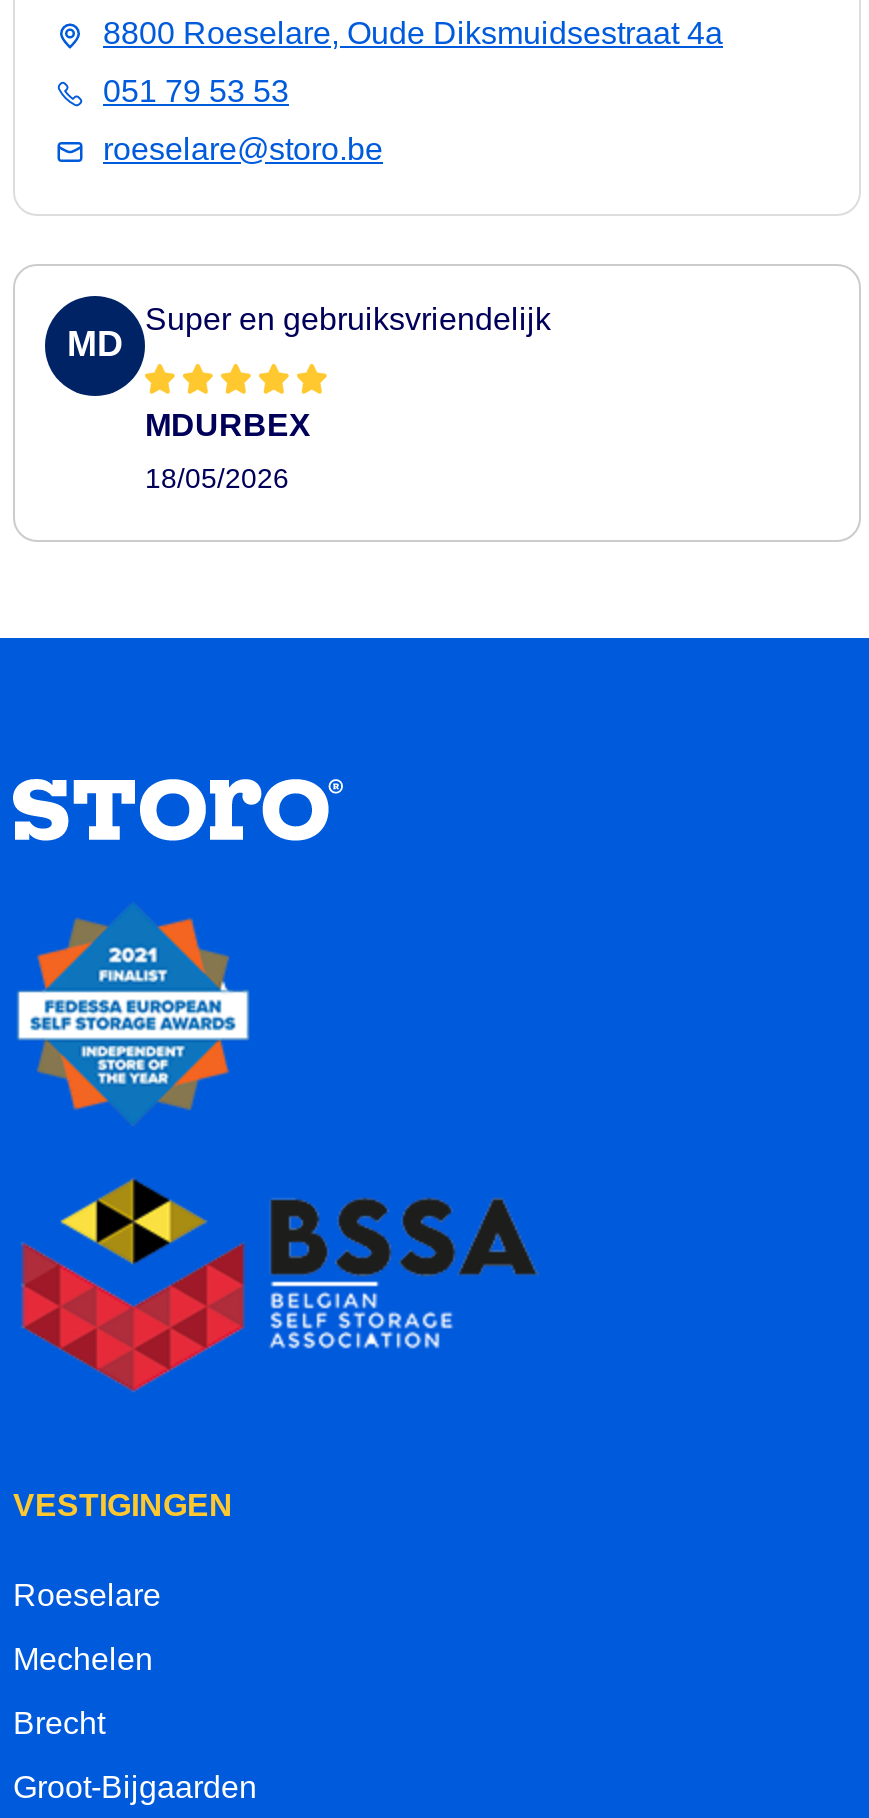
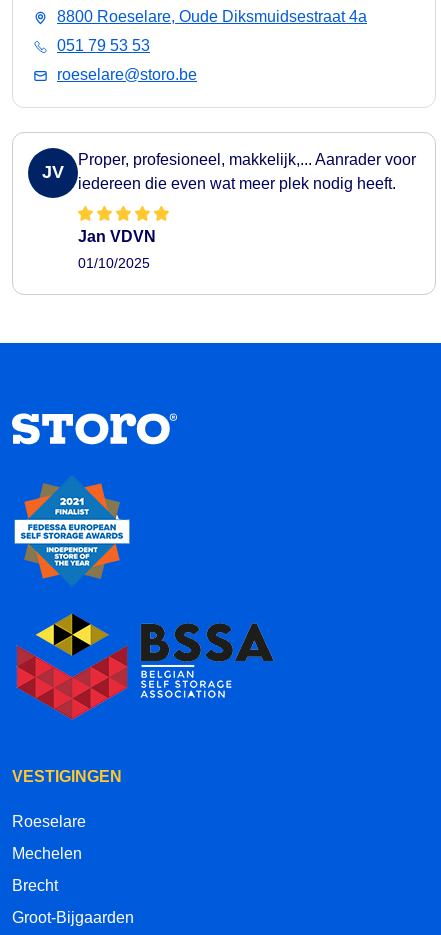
- Super en gebruiksvriendelijk
+ Proper, profesioneel, makkelijk,... Aanrader voor
+ iedereen die even wat meer plek nodig heeft.

- MD
+ JV

- MDURBEX
+ Jan VDVN

- 18/05/2026
+ 01/10/2025
